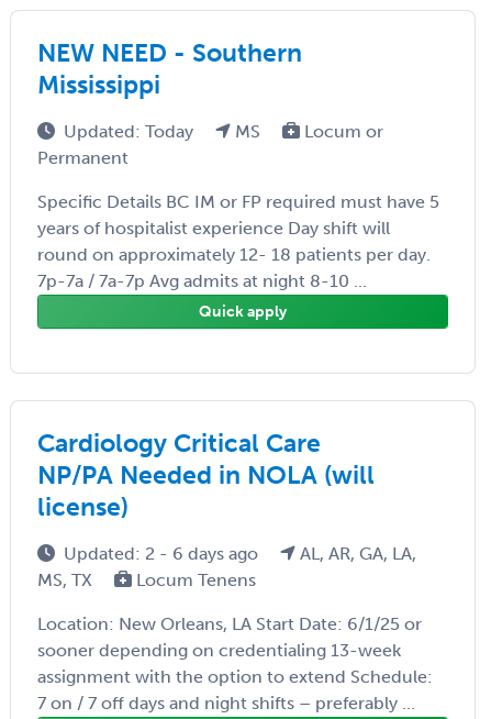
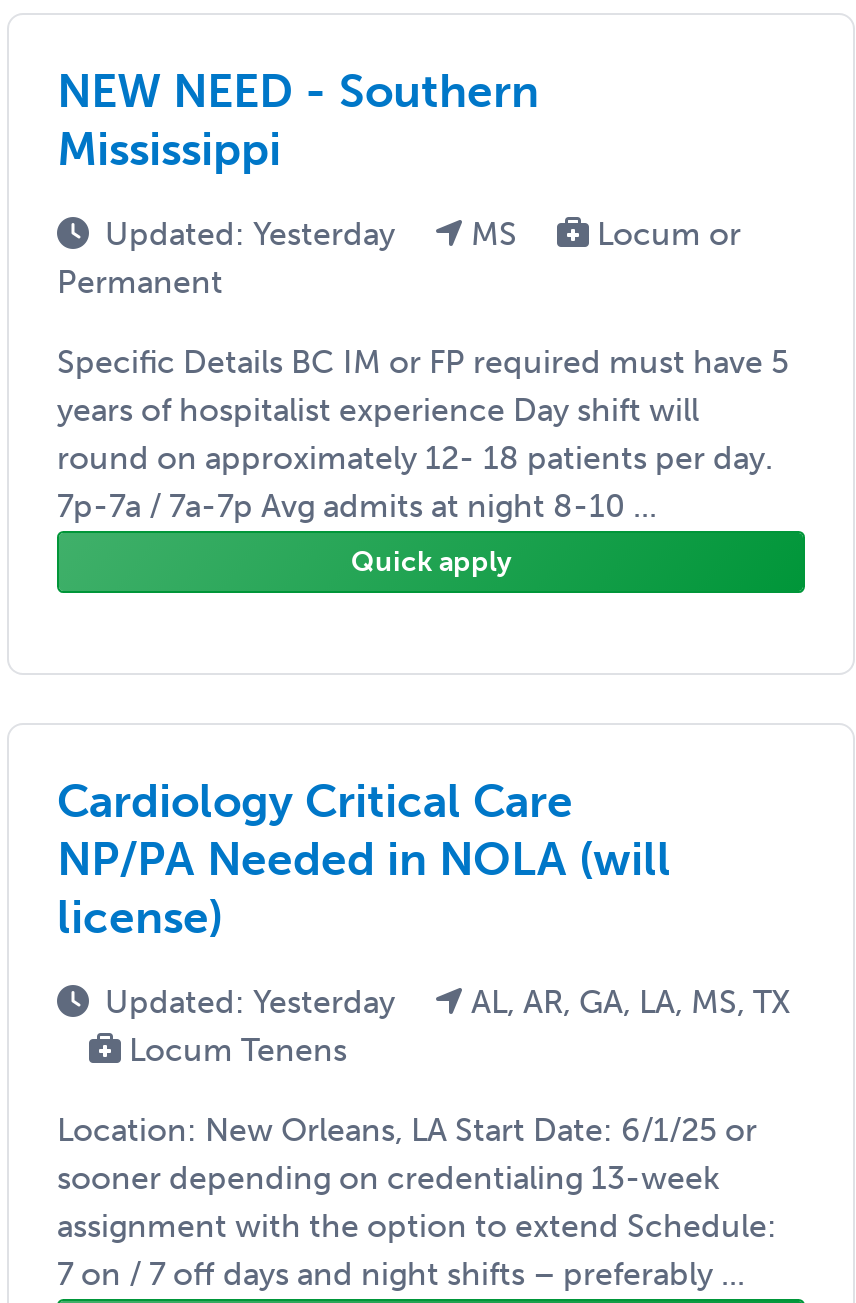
- Updated: Today
+ Updated: Yesterday

- Updated: 2 - 6 days ago
- AL, AR, GA, LA,
- MS, TX
+ Updated: Yesterday
+ AL, AR, GA, LA, MS, TX
